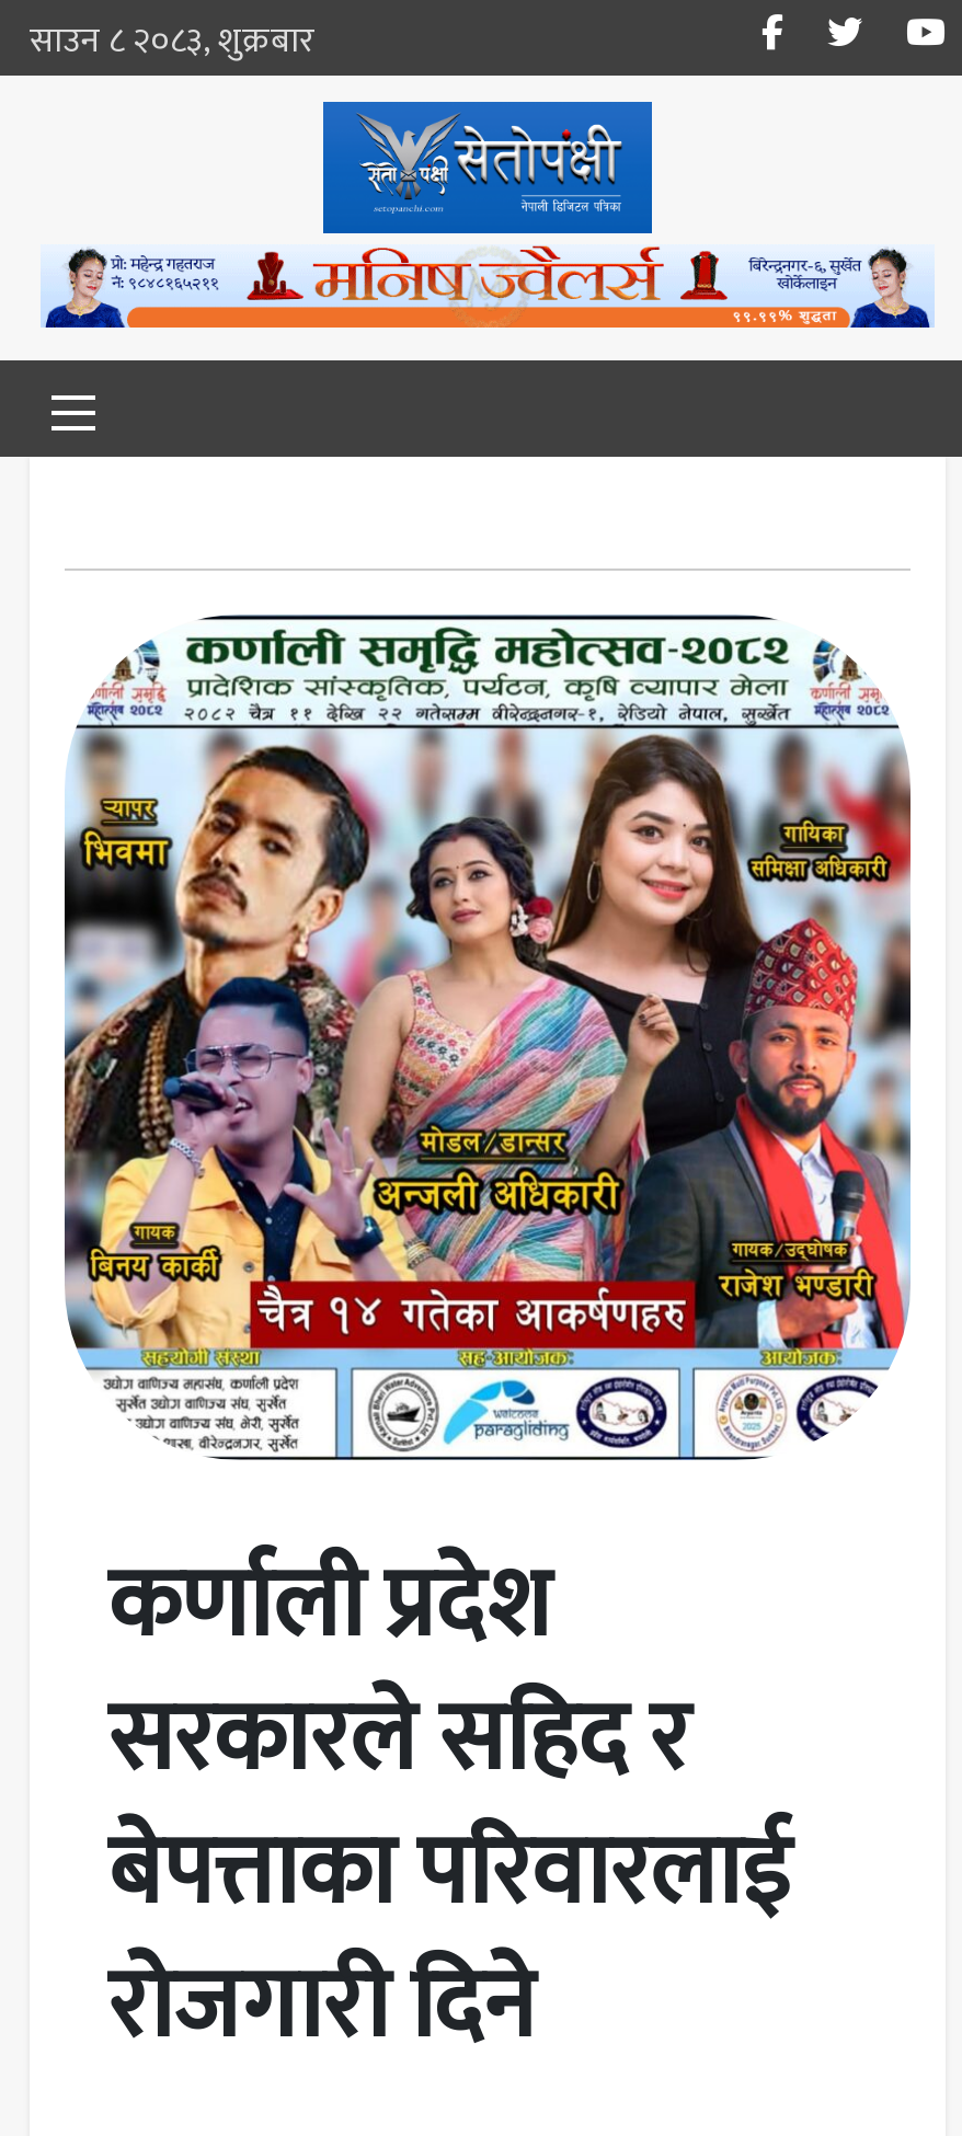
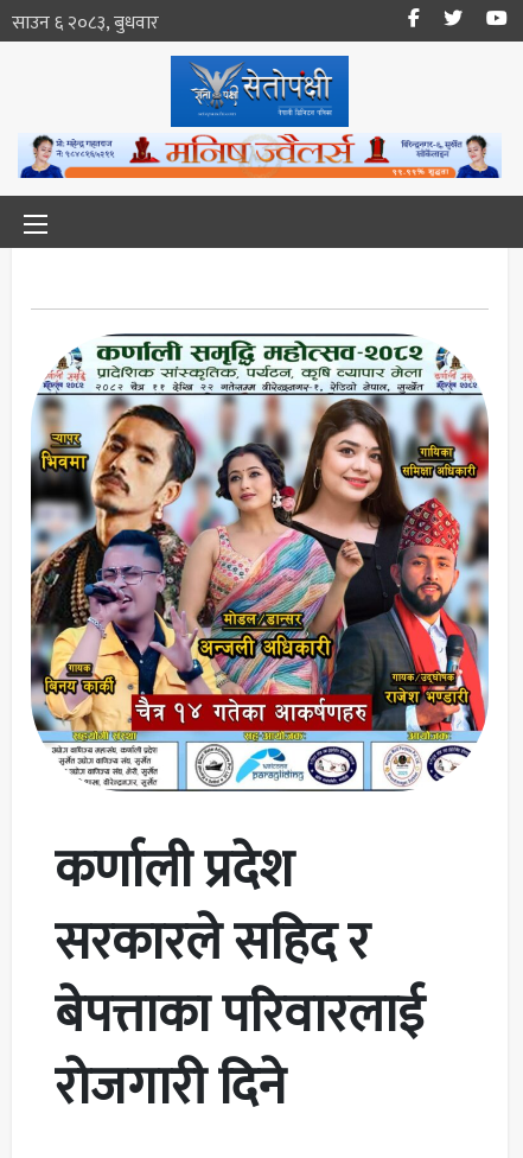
- साउन ८ २०८३, शुक्रबार
+ साउन ६ २०८३, बुधवार
